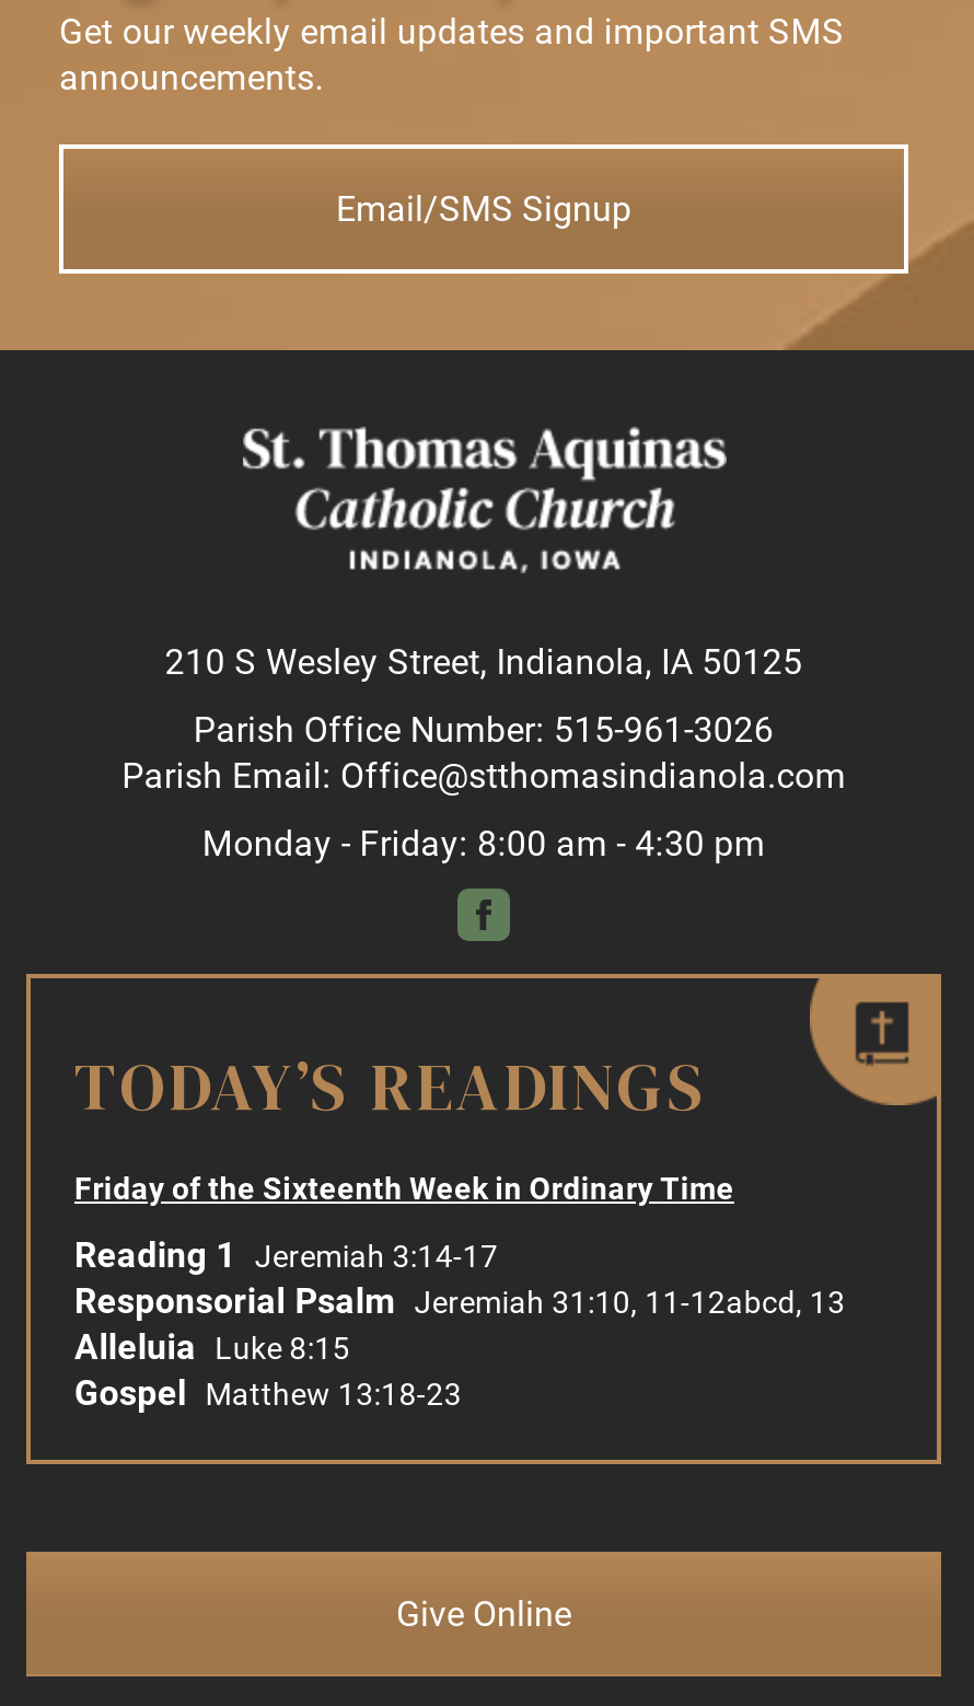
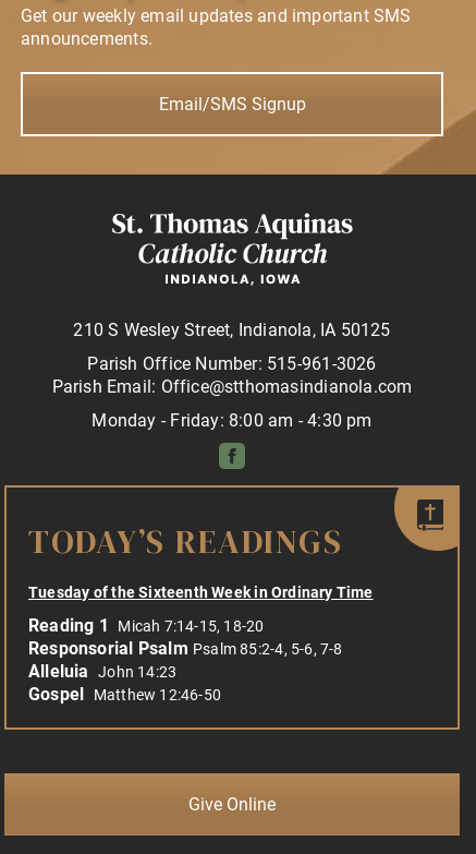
- Friday of the Sixteenth Week in Ordinary Time
+ Tuesday of the Sixteenth Week in Ordinary Time

- Reading 1 Jeremiah 3:14-17
- Responsorial Psalm Jeremiah 31:10, 11-12abcd, 13
- Alleluia Luke 8:15
- Gospel Matthew 13:18-23
+ Reading 1 Micah 7:14-15, 18-20
+ Responsorial Psalm Psalm 85:2-4, 5-6, 7-8
+ Alleluia John 14:23
+ Gospel Matthew 12:46-50
